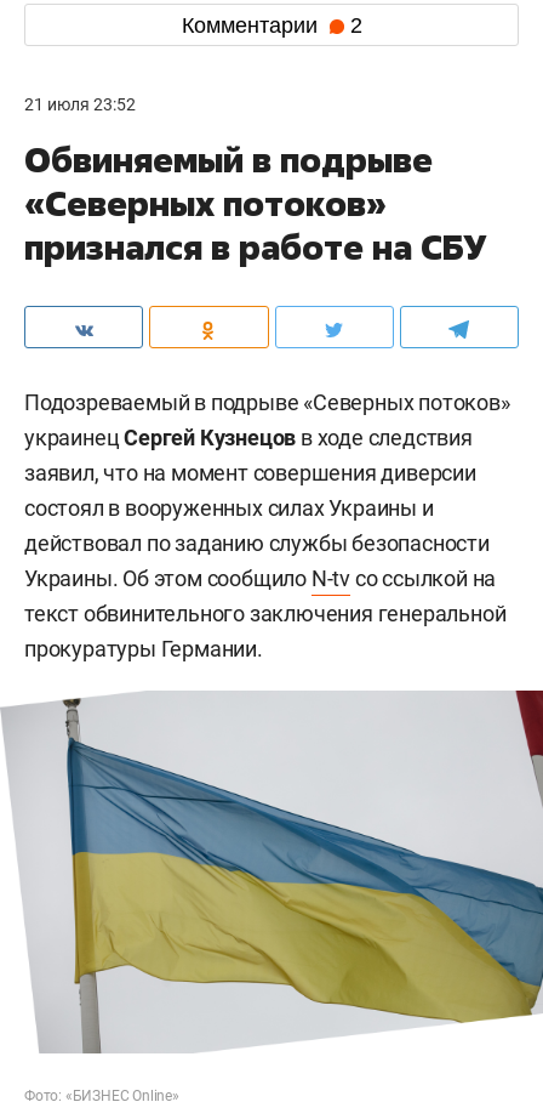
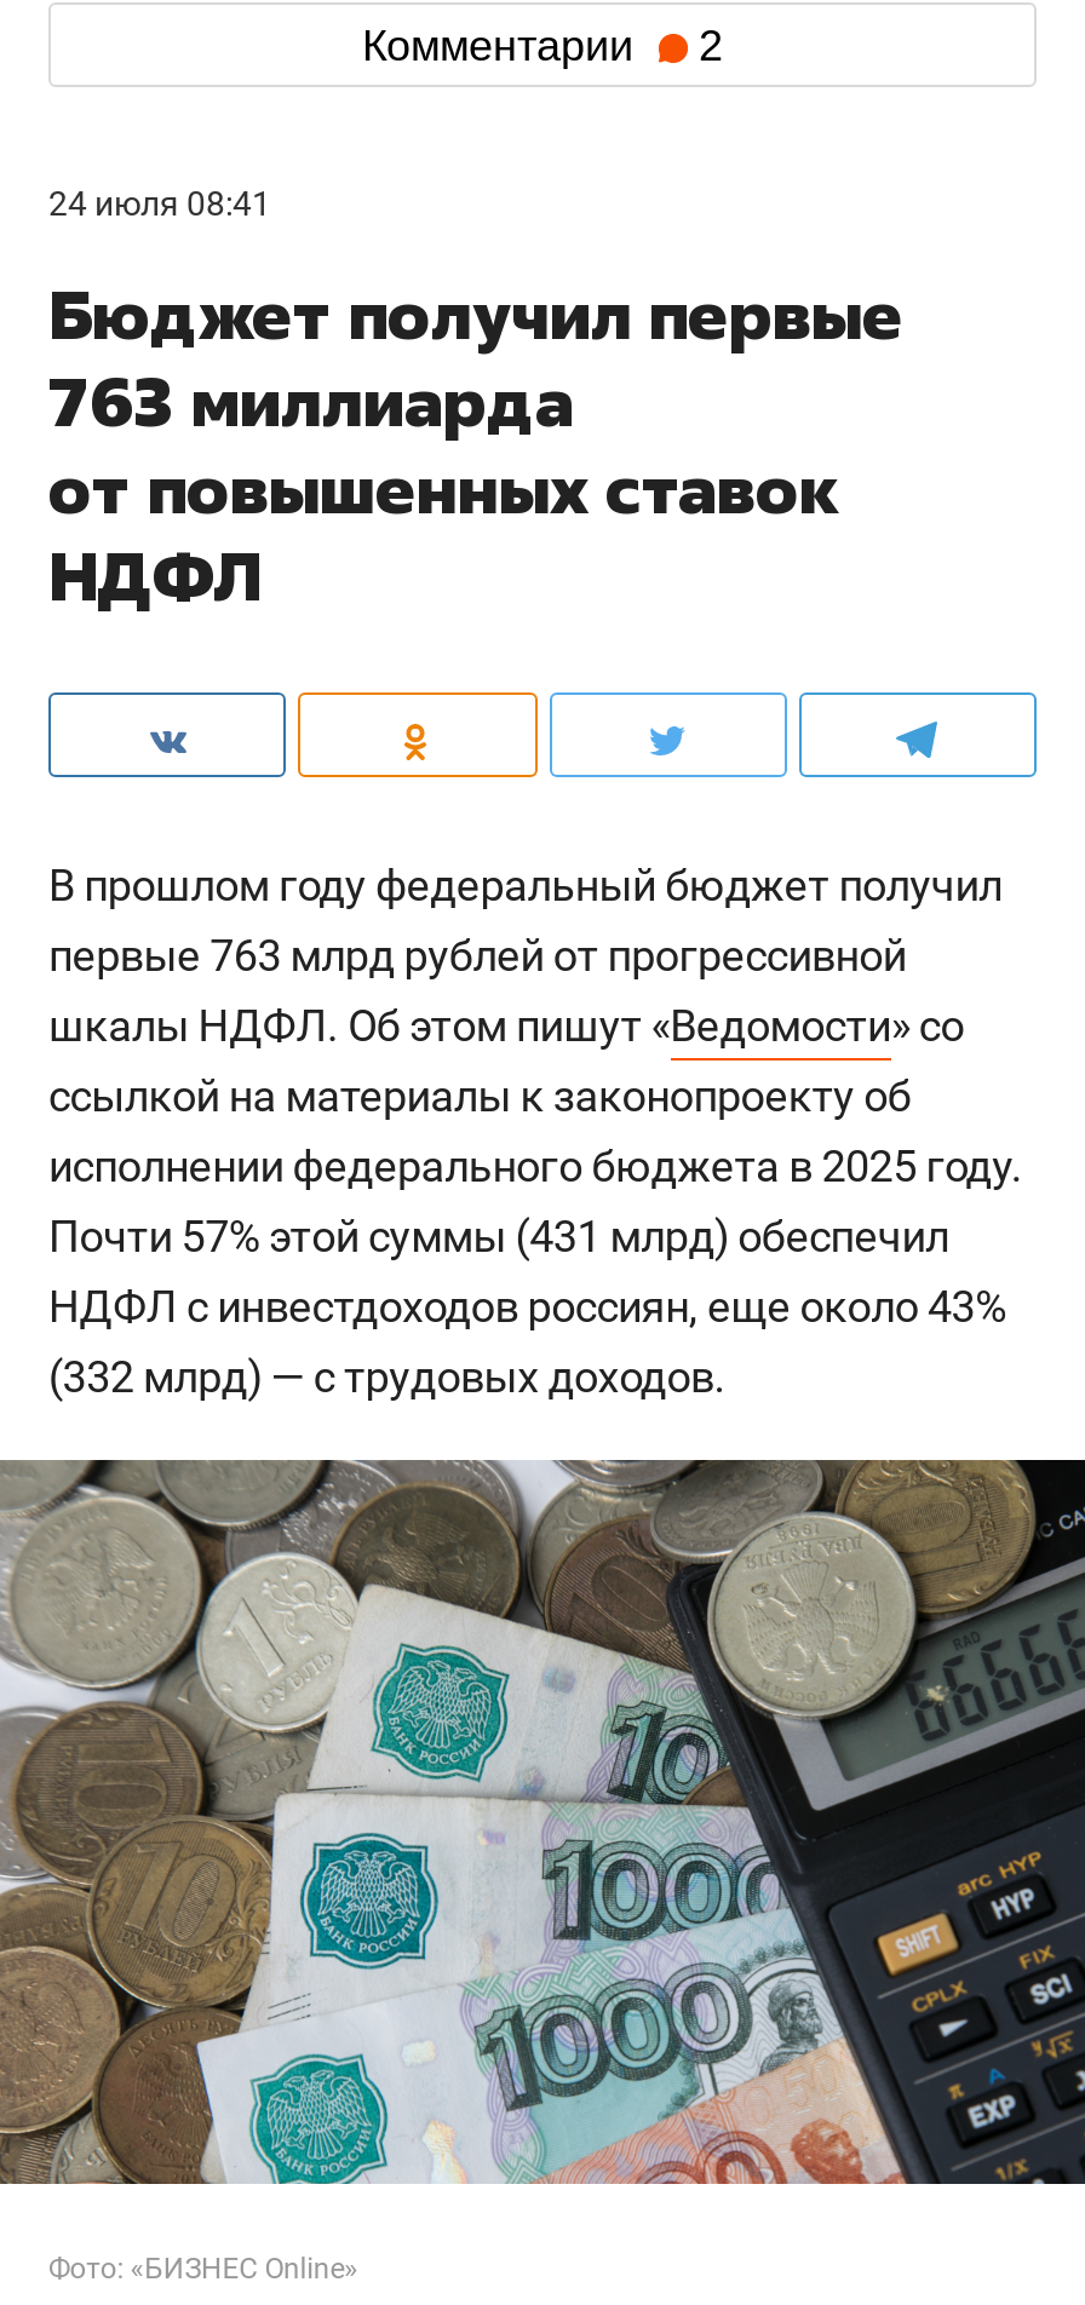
- 21 июля 23:52
+ 24 июля 08:41

- Обвиняемый в подрыве
- «Северных потоков»
- признался в работе на СБУ
+ Бюджет получил первые
+ 763 миллиарда
+ от повышенных ставок
+ НДФЛ

- Подозреваемый в подрыве «Северных потоков»
- украинец Сергей Кузнецов в ходе следствия
- заявил, что на момент совершения диверсии
- состоял в вооруженных силах Украины и
- действовал по заданию службы безопасности
- Украины. Об этом сообщило N-tv со ссылкой на
- текст обвинительного заключения генеральной
- прокуратуры Германии.
+ В прошлом году федеральный бюджет получил
+ первые 763 млрд рублей от прогрессивной
+ шкалы НДФЛ. Об этом пишут «Ведомости» со
+ ссылкой на материалы к законопроекту об
+ исполнении федерального бюджета в 2025 году.
+ Почти 57% этой суммы (431 млрд) обеспечил
+ НДФЛ с инвестдоходов россиян, еще около 43%
+ (332 млрд) — с трудовых доходов.

- [image]
+ [image]
